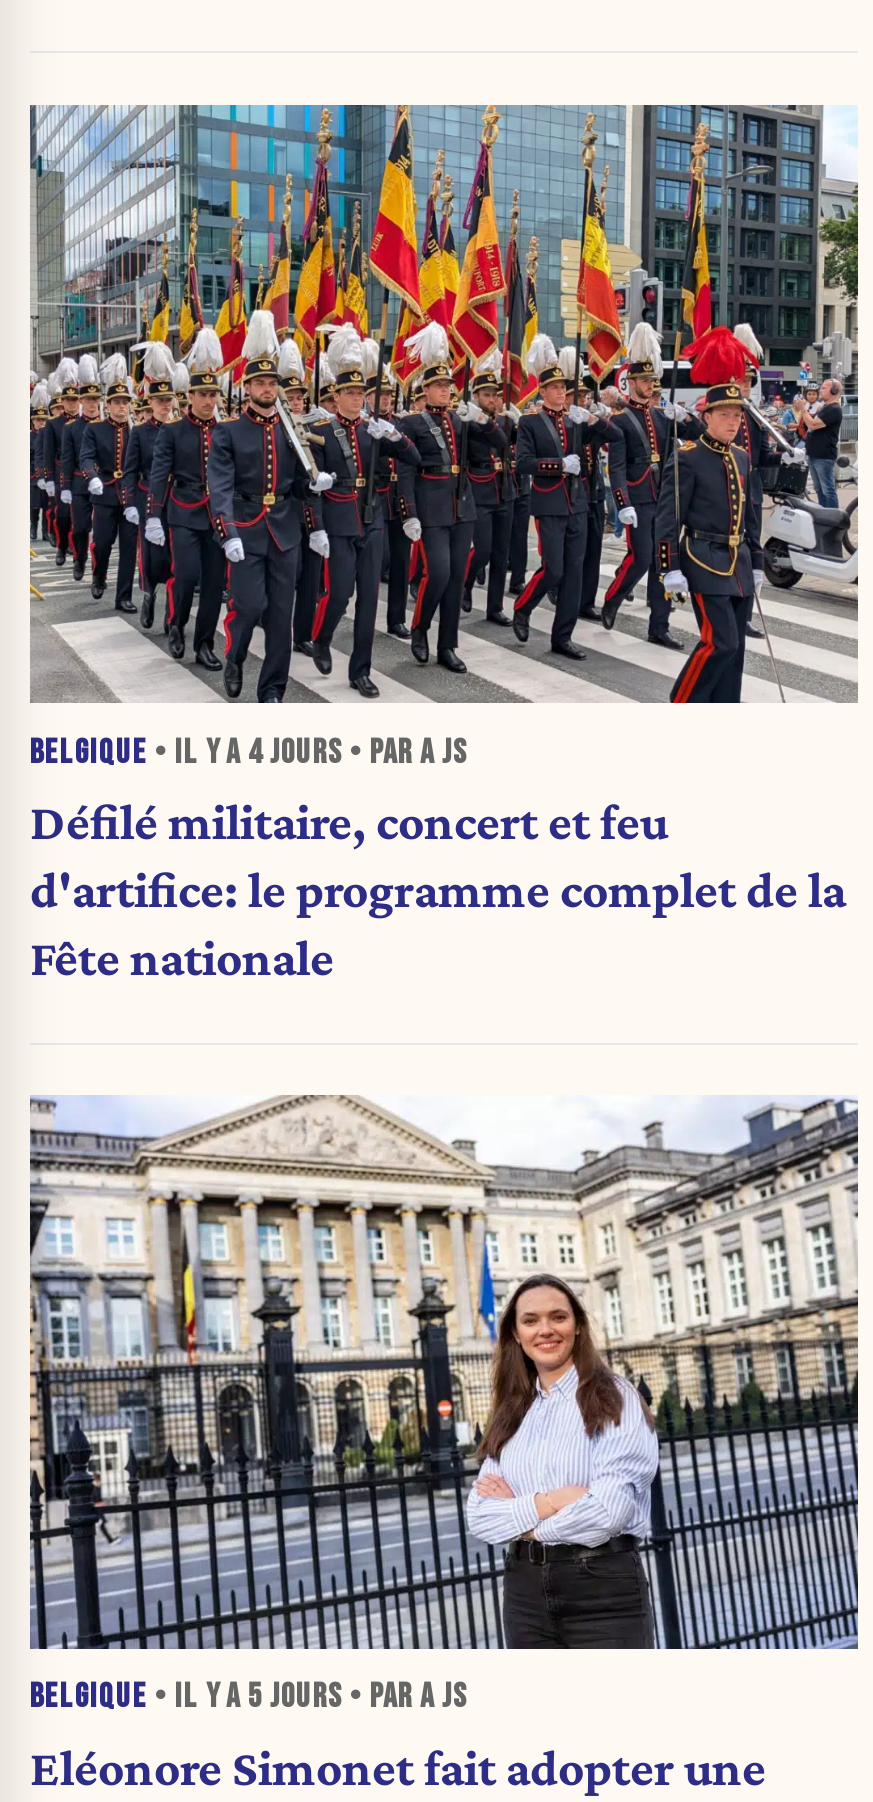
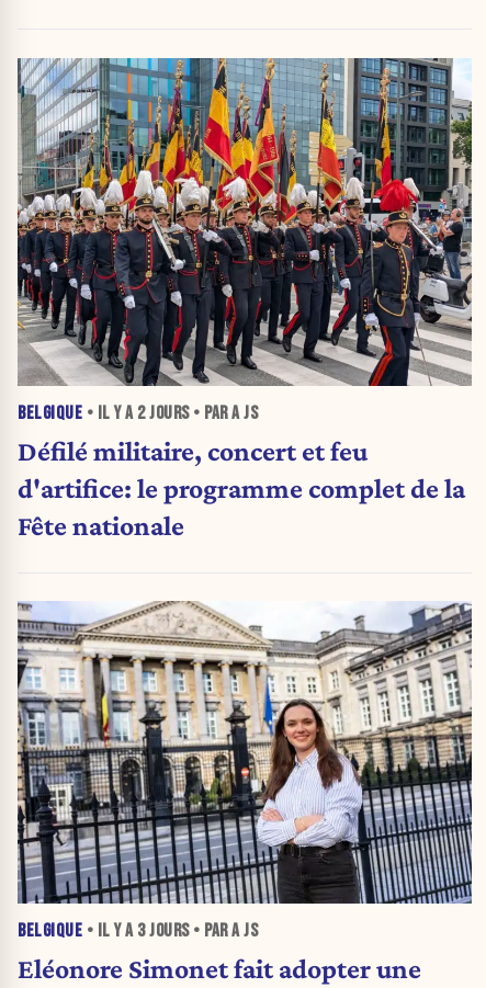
- BELGIQUE • IL Y A 4 JOURS • PAR A JS
+ BELGIQUE • IL Y A 2 JOURS • PAR A JS

- BELGIQUE • IL Y A 5 JOURS • PAR A JS
+ BELGIQUE • IL Y A 3 JOURS • PAR A JS
